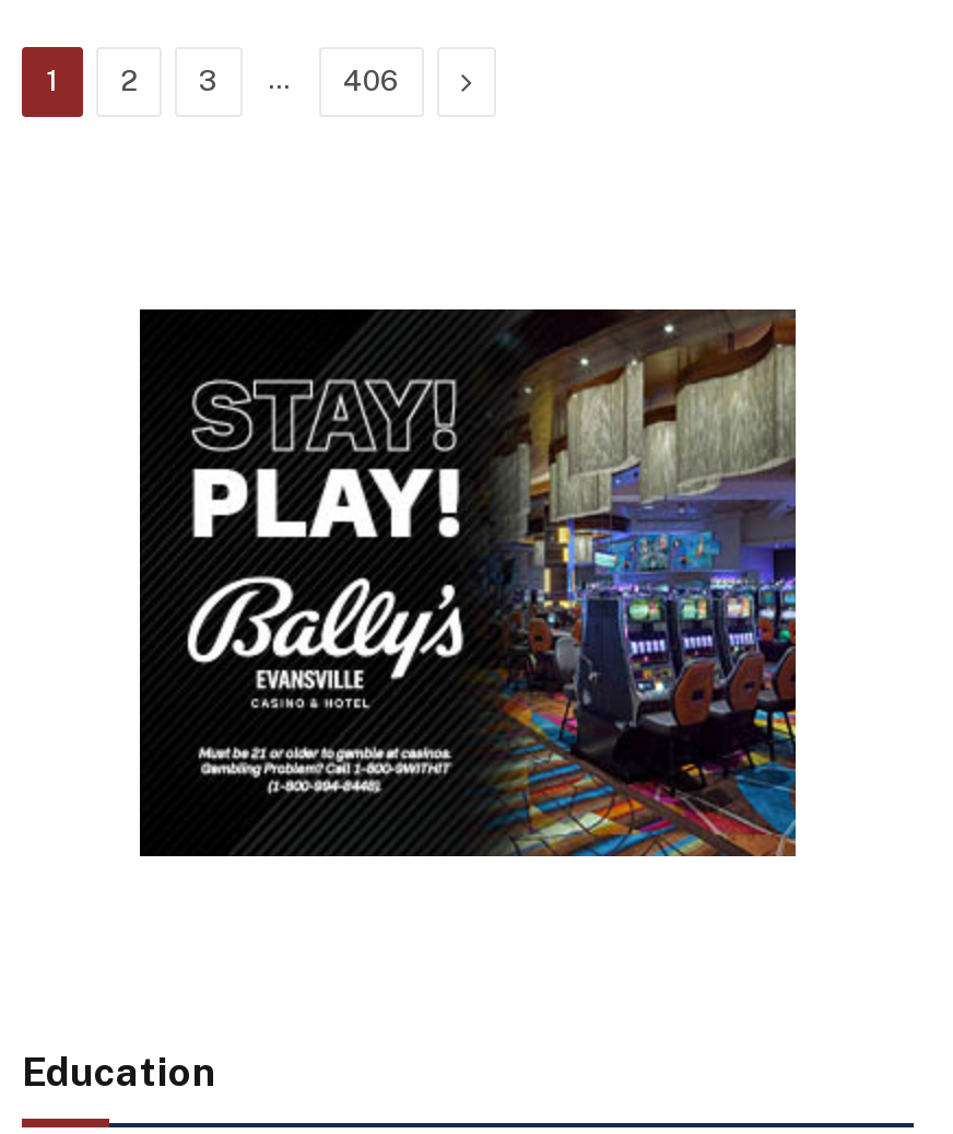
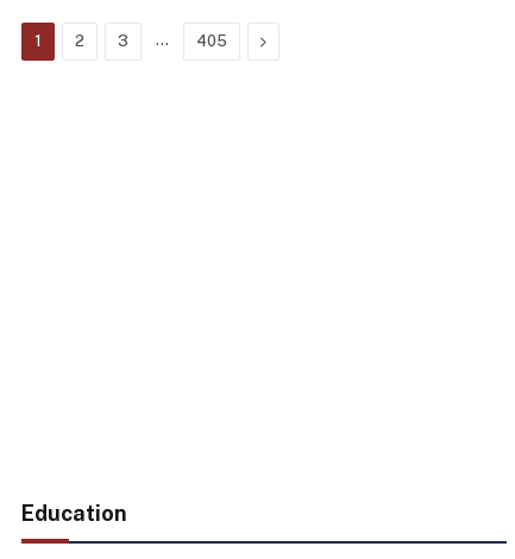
- 406
+ 405

- [image]
